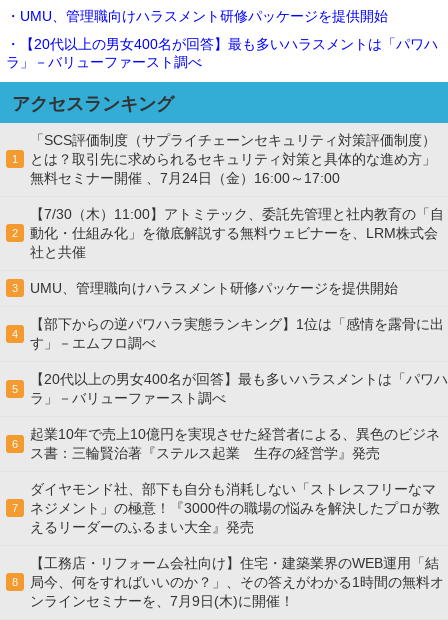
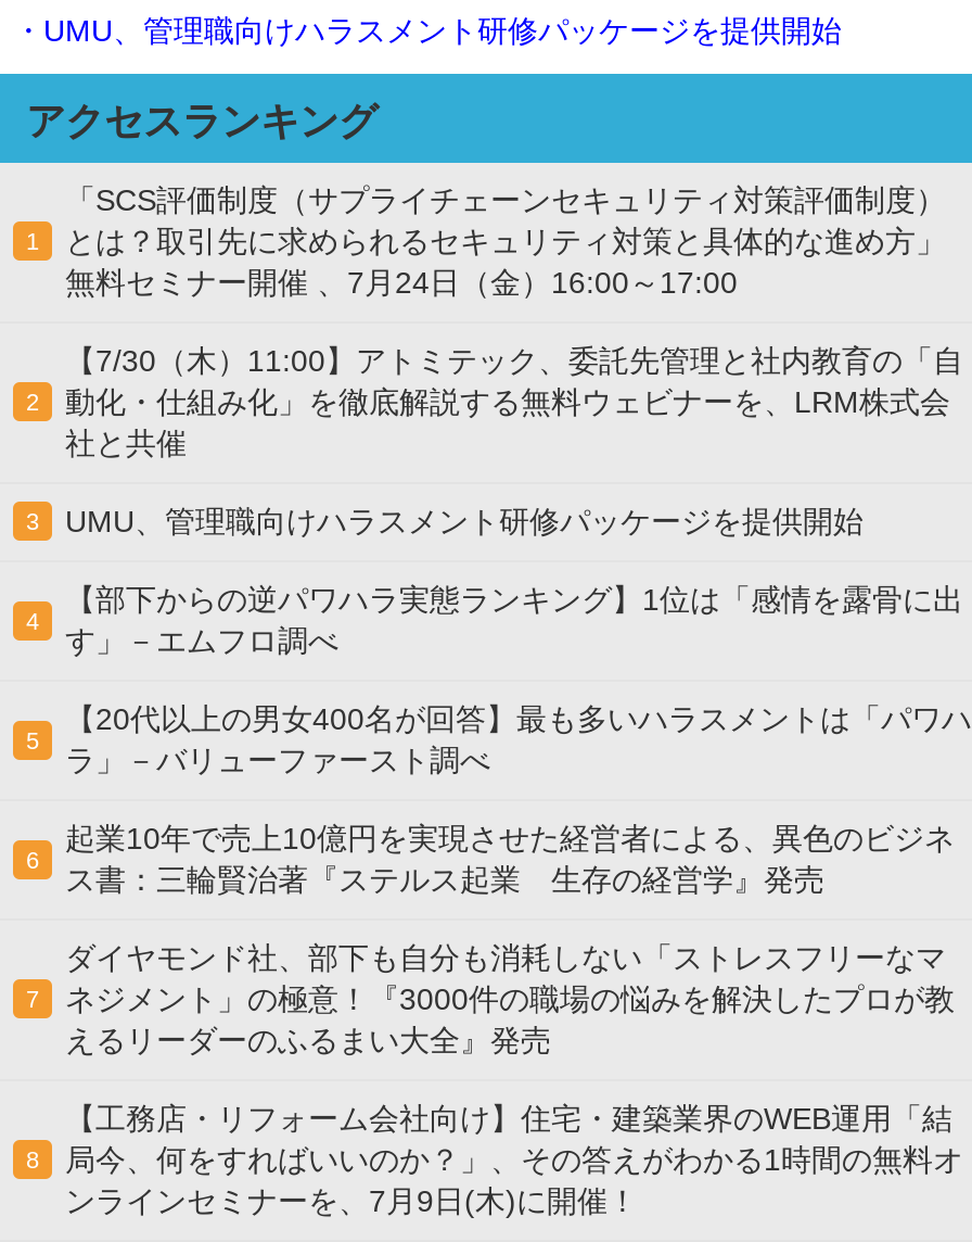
- ・【20代以上の男女400名が回答】最も多いハラスメントは「パワハ
- ラ」－バリューファースト調べ
